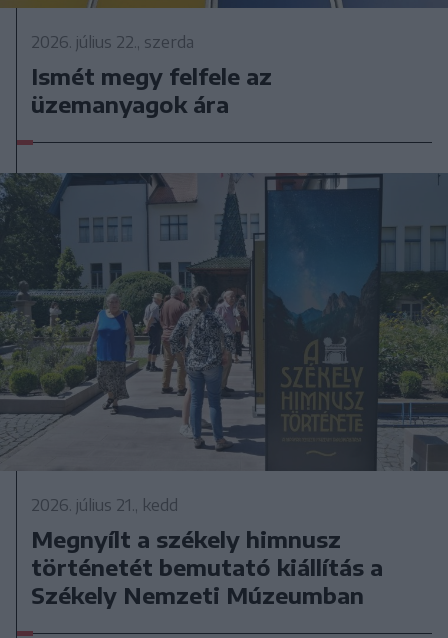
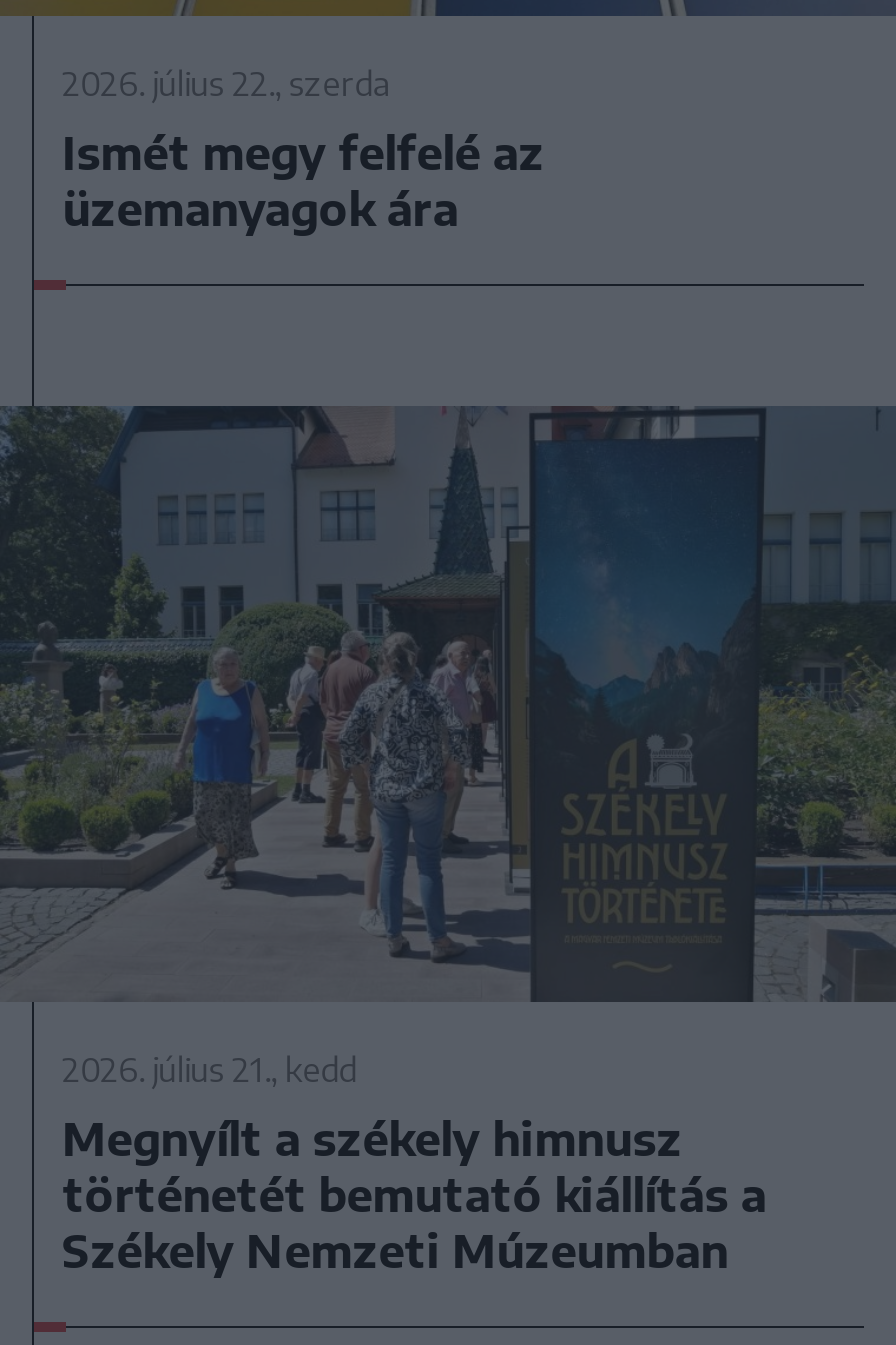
- Ismét megy felfele az
+ Ismét megy felfelé az
